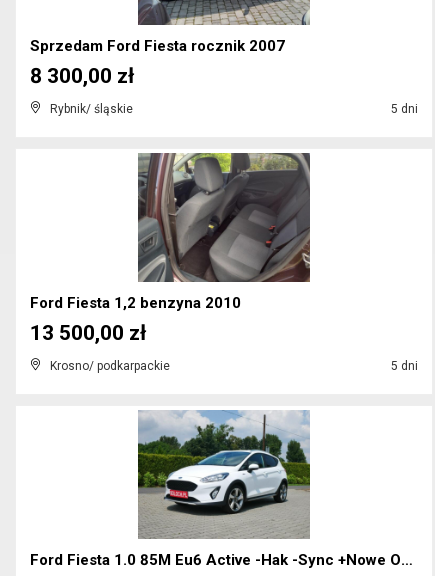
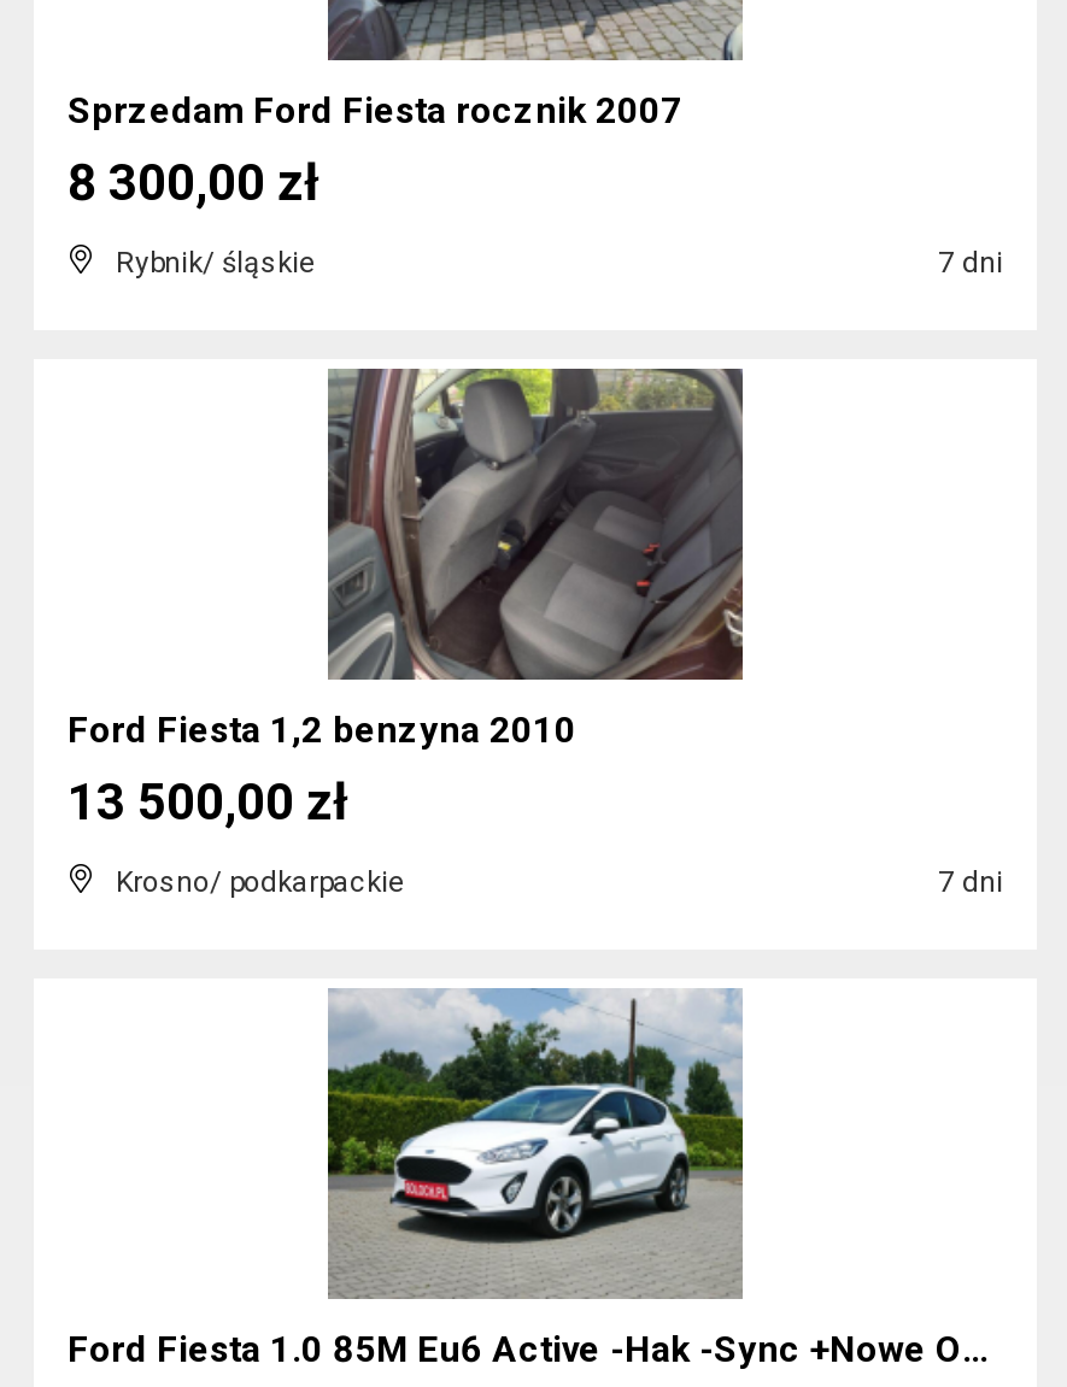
- 5 dni
+ 7 dni

- 5 dni
+ 7 dni
